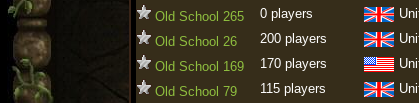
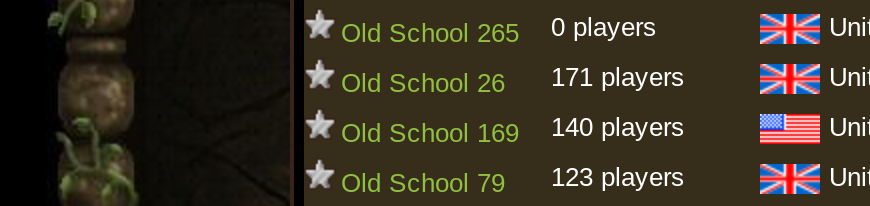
- Old School 26 200 players
+ Old School 26 171 players

- Old School 169 170 players
+ Old School 169 140 players

- Old School 79 115 players
+ Old School 79 123 players
